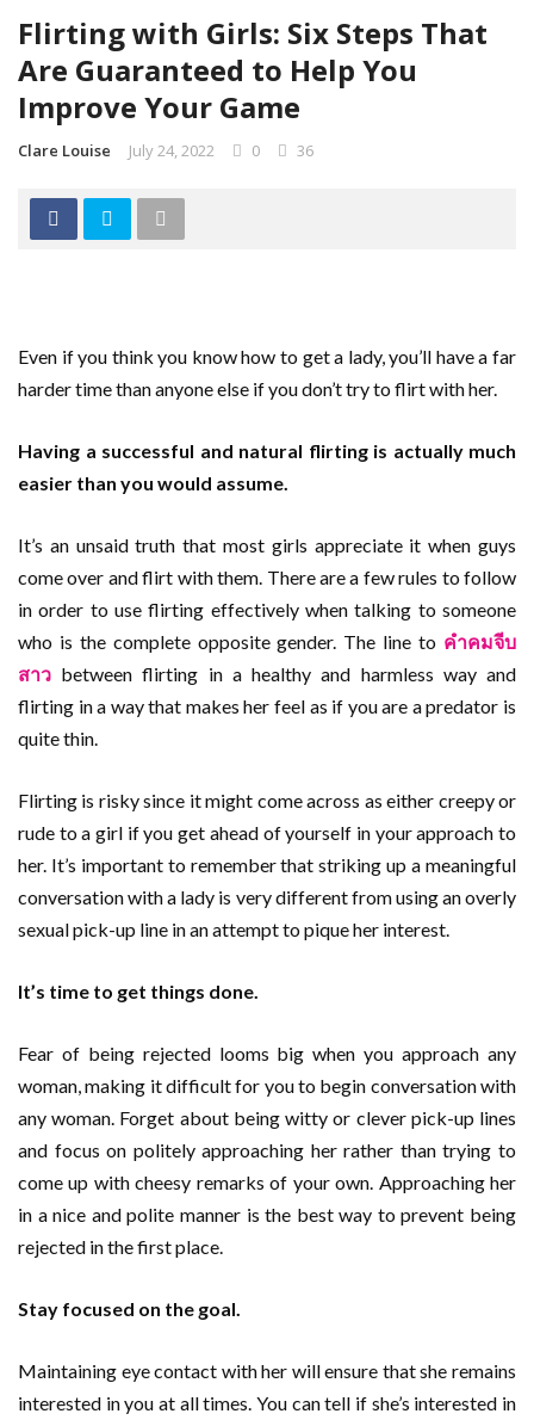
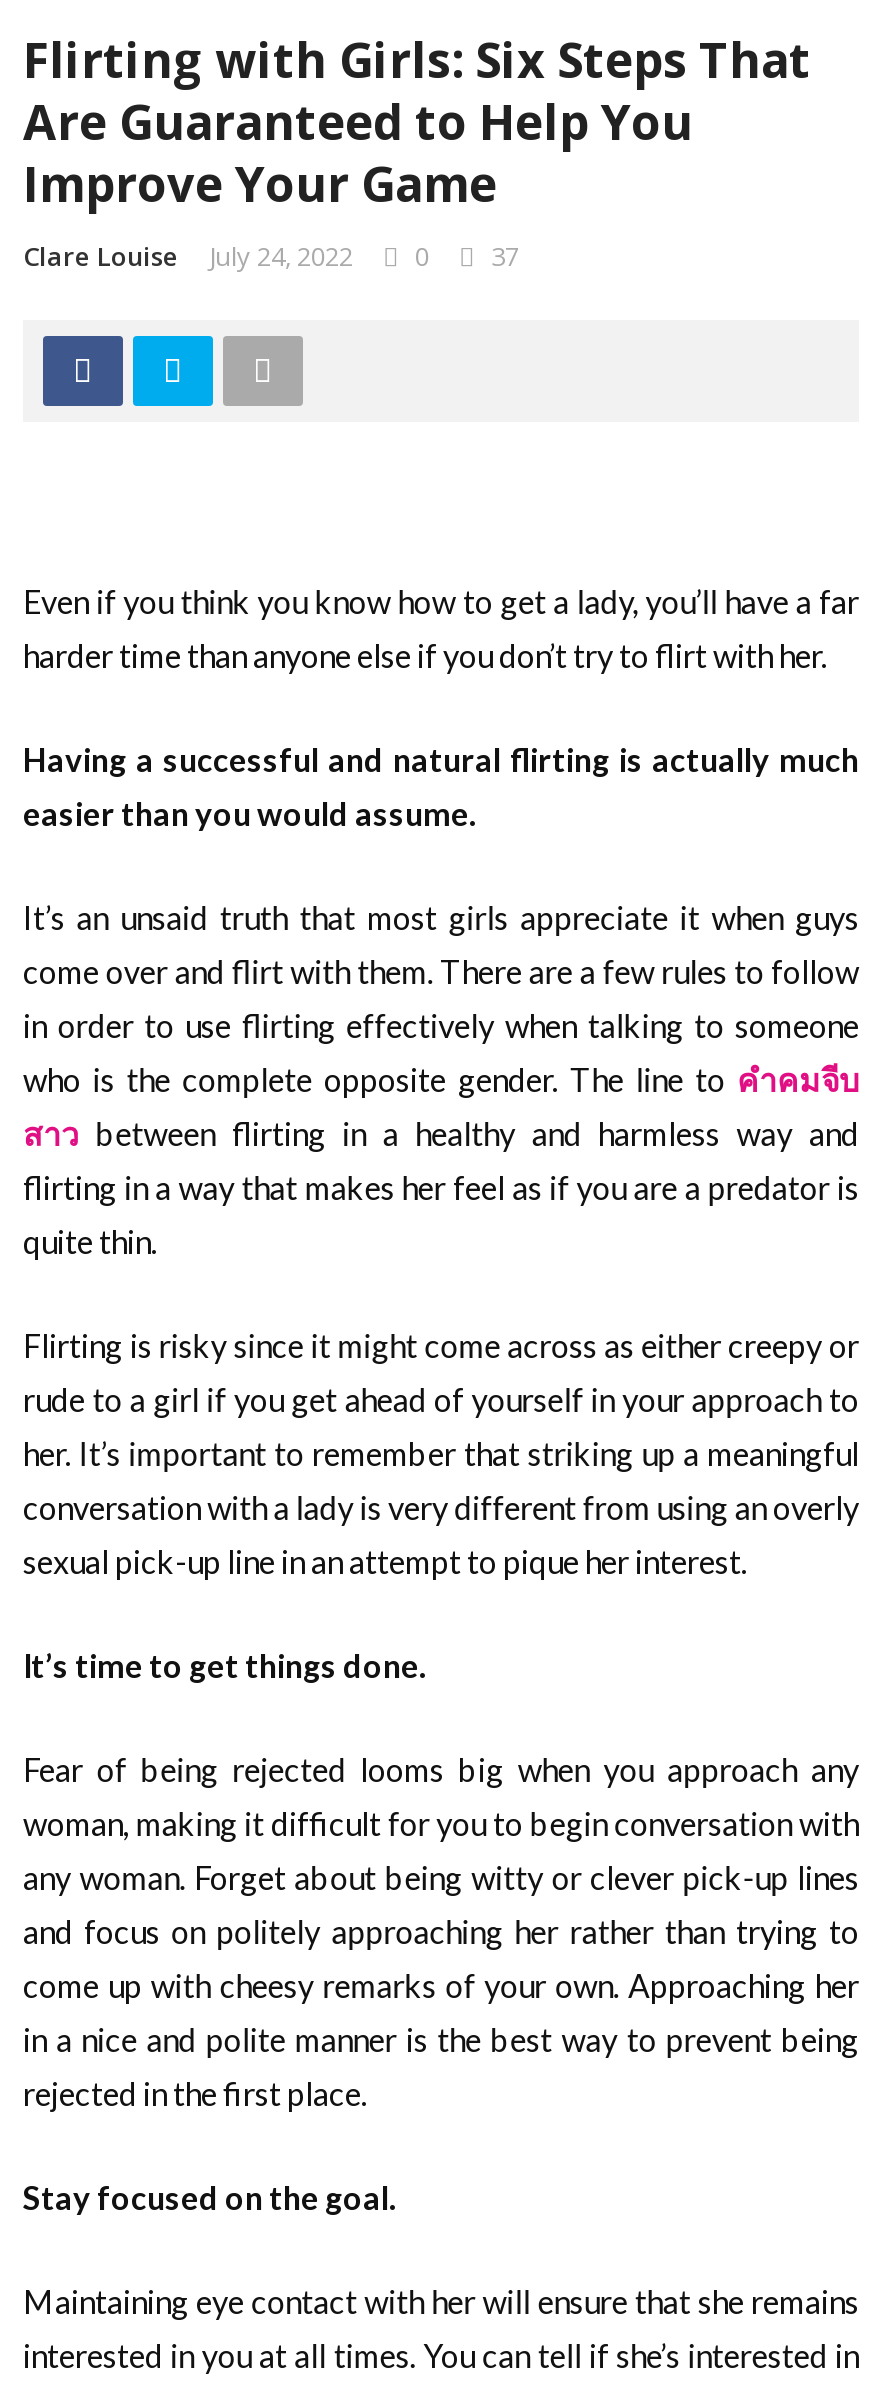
- Clare Louise July 24, 2022 0 36
+ Clare Louise July 24, 2022 0 37
